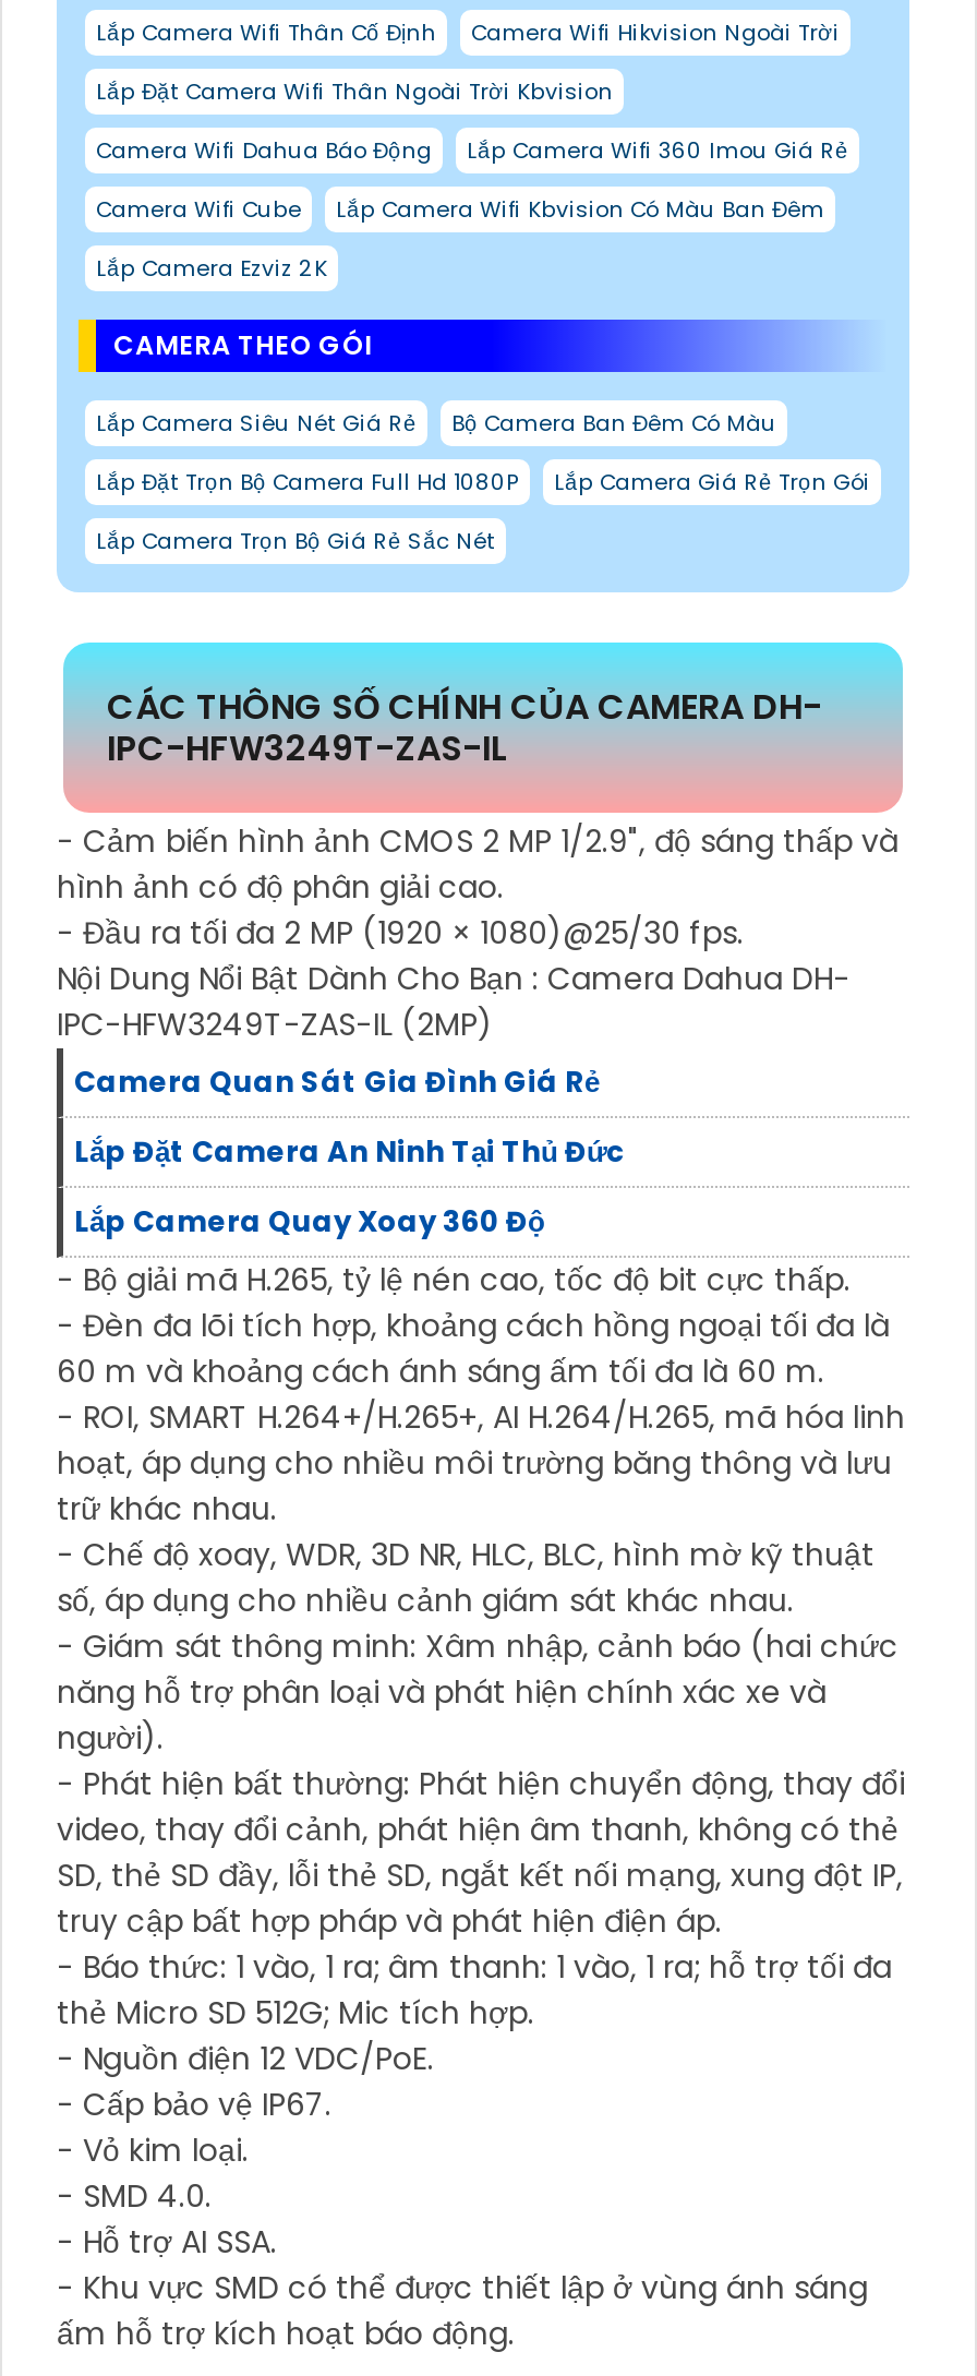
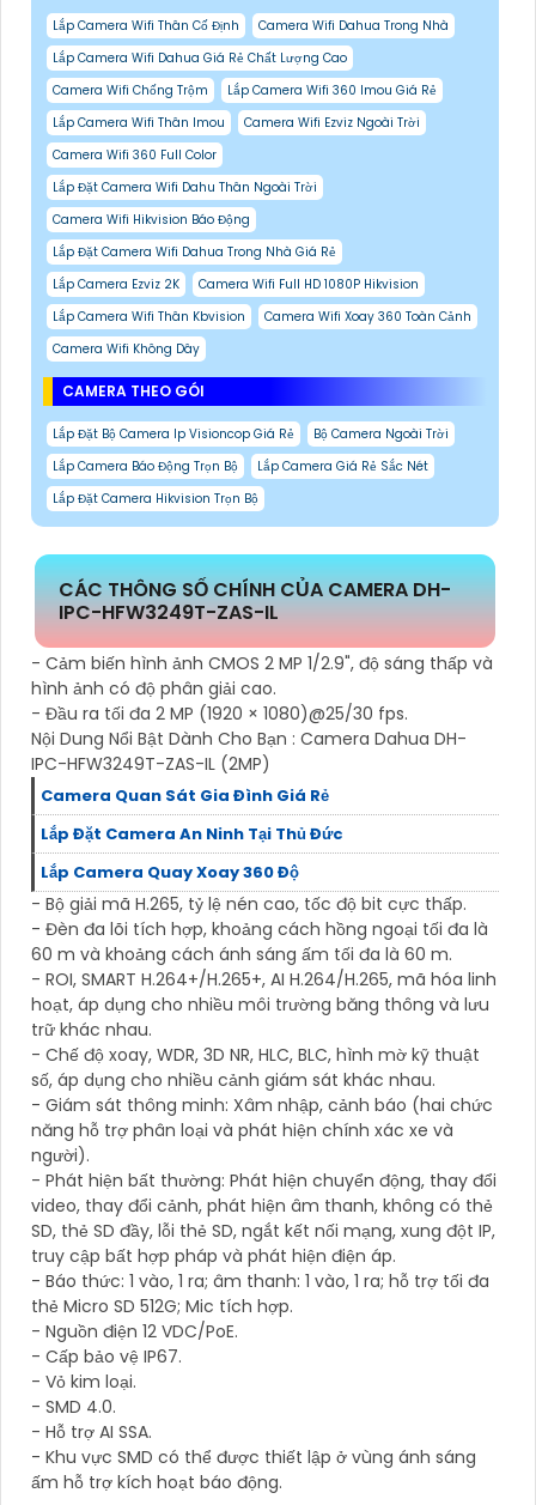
- Camera Wifi Hikvision Ngoài Trời
+ Camera Wifi Dahua Trong Nhà

- Lắp Đặt Camera Wifi Thân Ngoài Trời Kbvision
+ Lắp Camera Wifi Dahua Giá Rẻ Chất Lượng Cao

- Camera Wifi Dahua Báo Động
+ Camera Wifi Chống Trộm

- Camera Wifi Cube
- Lắp Camera Wifi Kbvision Có Màu Ban Đêm
+ Lắp Camera Wifi Thân Imou
+ Camera Wifi Ezviz Ngoài Trời
+ Camera Wifi 360 Full Color
+ Lắp Đặt Camera Wifi Dahu Thân Ngoài Trời
+ Camera Wifi Hikvision Báo Động
+ Lắp Đặt Camera Wifi Dahua Trong Nhà Giá Rẻ

+ Camera Wifi Full HD 1080P Hikvision
+ Lắp Camera Wifi Thân Kbvision
+ Camera Wifi Xoay 360 Toàn Cảnh
+ Camera Wifi Không Dây

- Lắp Camera Siêu Nét Giá Rẻ
- Bộ Camera Ban Đêm Có Màu
+ Lắp Đặt Bộ Camera Ip Visioncop Giá Rẻ
+ Bộ Camera Ngoài Trời

- Lắp Đặt Trọn Bộ Camera Full Hd 1080P
- Lắp Camera Giá Rẻ Trọn Gói
+ Lắp Camera Báo Động Trọn Bộ
+ Lắp Camera Giá Rẻ Sắc Nét

- Lắp Camera Trọn Bộ Giá Rẻ Sắc Nét
+ Lắp Đặt Camera Hikvision Trọn Bộ
